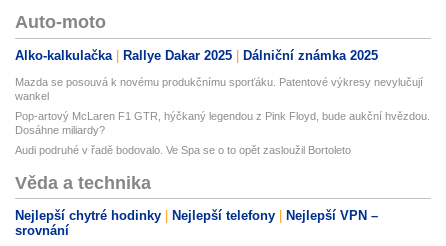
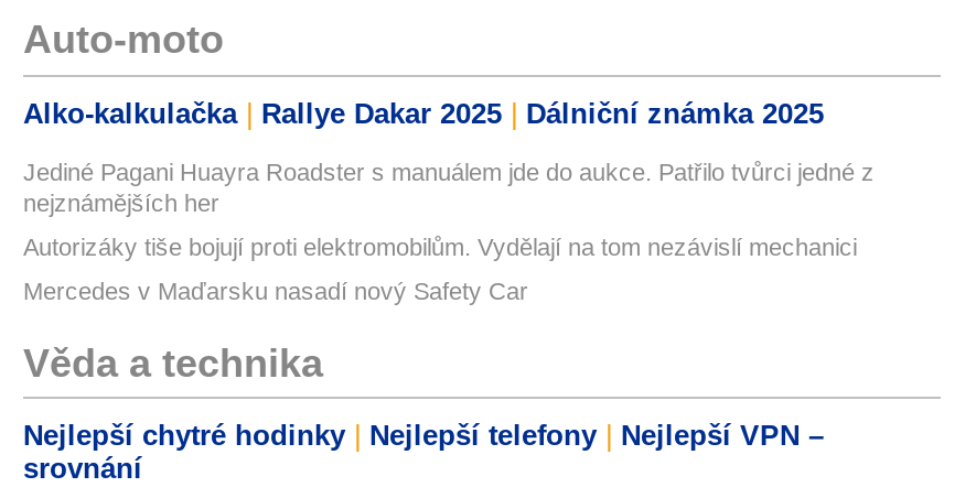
- Mazda se posouvá k novému produkčnímu sporťáku. Patentové výkresy nevylučují
- wankel
+ Jediné Pagani Huayra Roadster s manuálem jde do aukce. Patřilo tvůrci jedné z
+ nejznámějších her

- Pop-artový McLaren F1 GTR, hýčkaný legendou z Pink Floyd, bude aukční hvězdou.
- Dosáhne miliardy?
+ Autorizáky tiše bojují proti elektromobilům. Vydělají na tom nezávislí mechanici

- Audi podruhé v řadě bodovalo. Ve Spa se o to opět zasloužil Bortoleto
+ Mercedes v Maďarsku nasadí nový Safety Car
